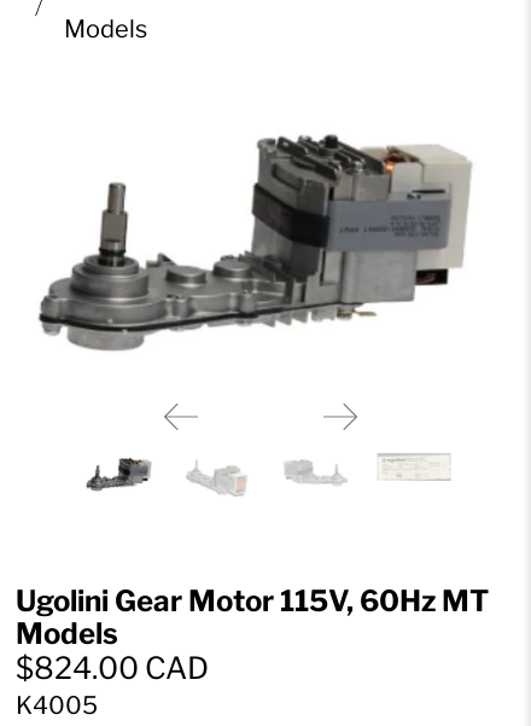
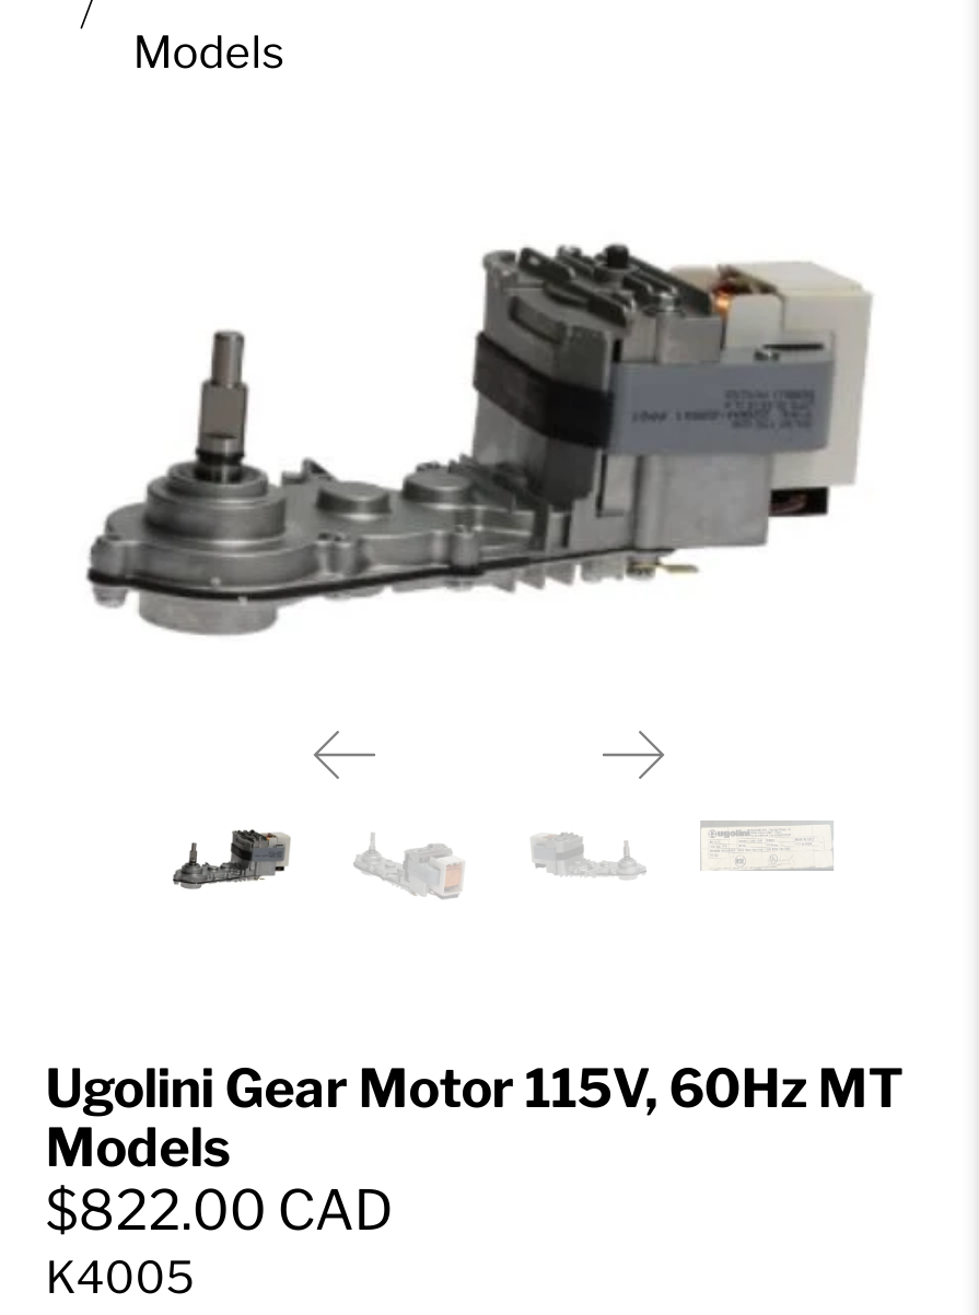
- $824.00 CAD
+ $822.00 CAD
